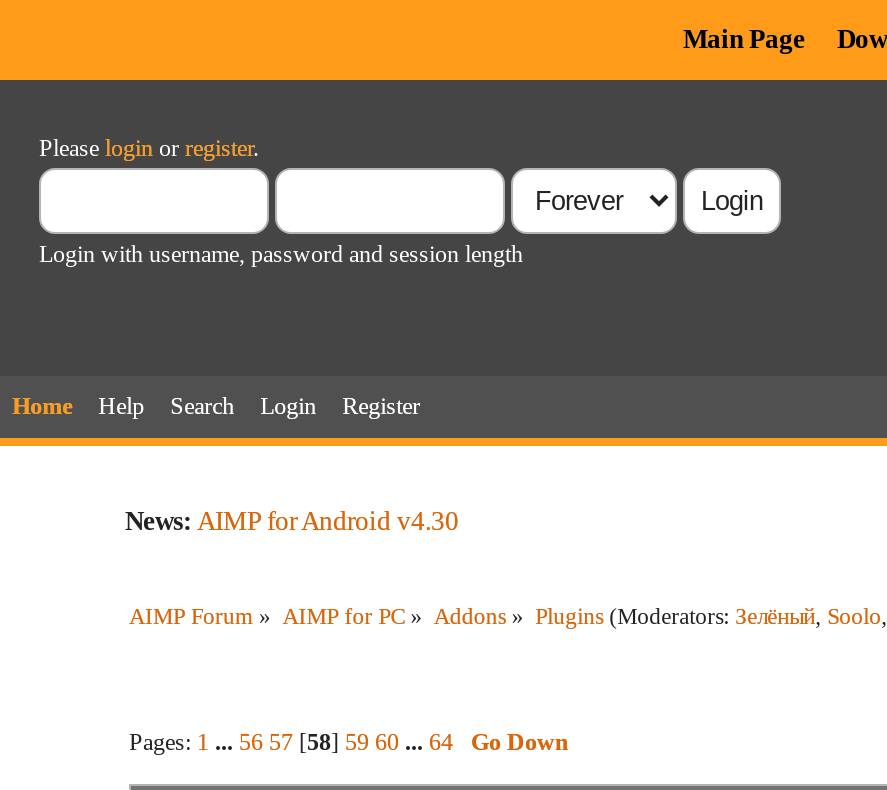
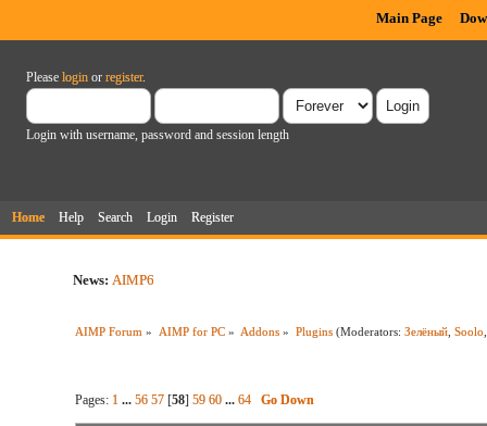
- News: AIMP for Android v4.30
+ News: AIMP6
